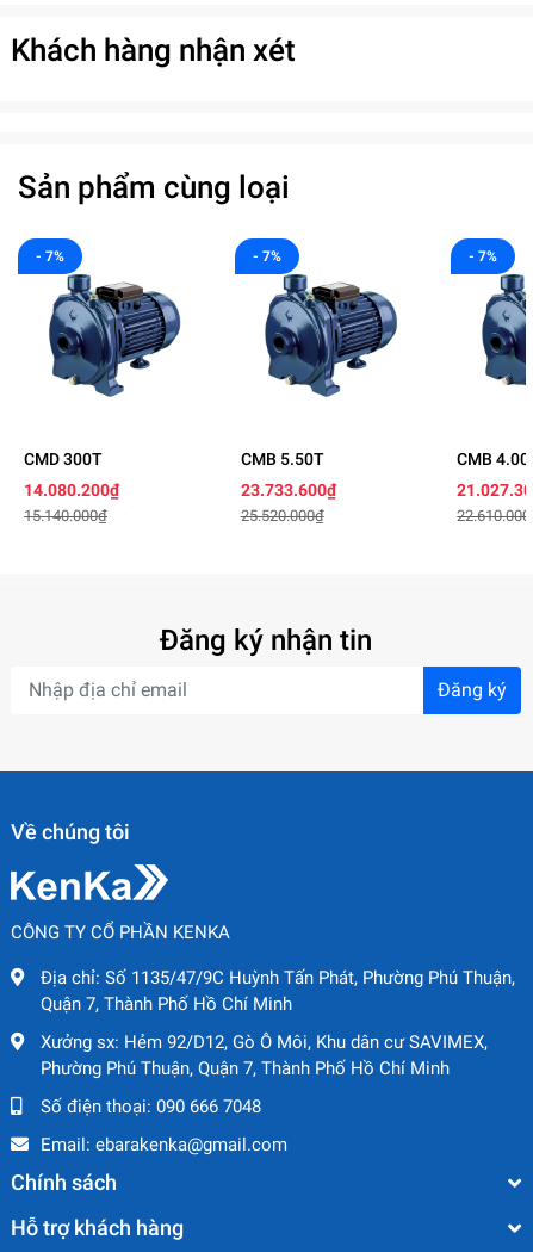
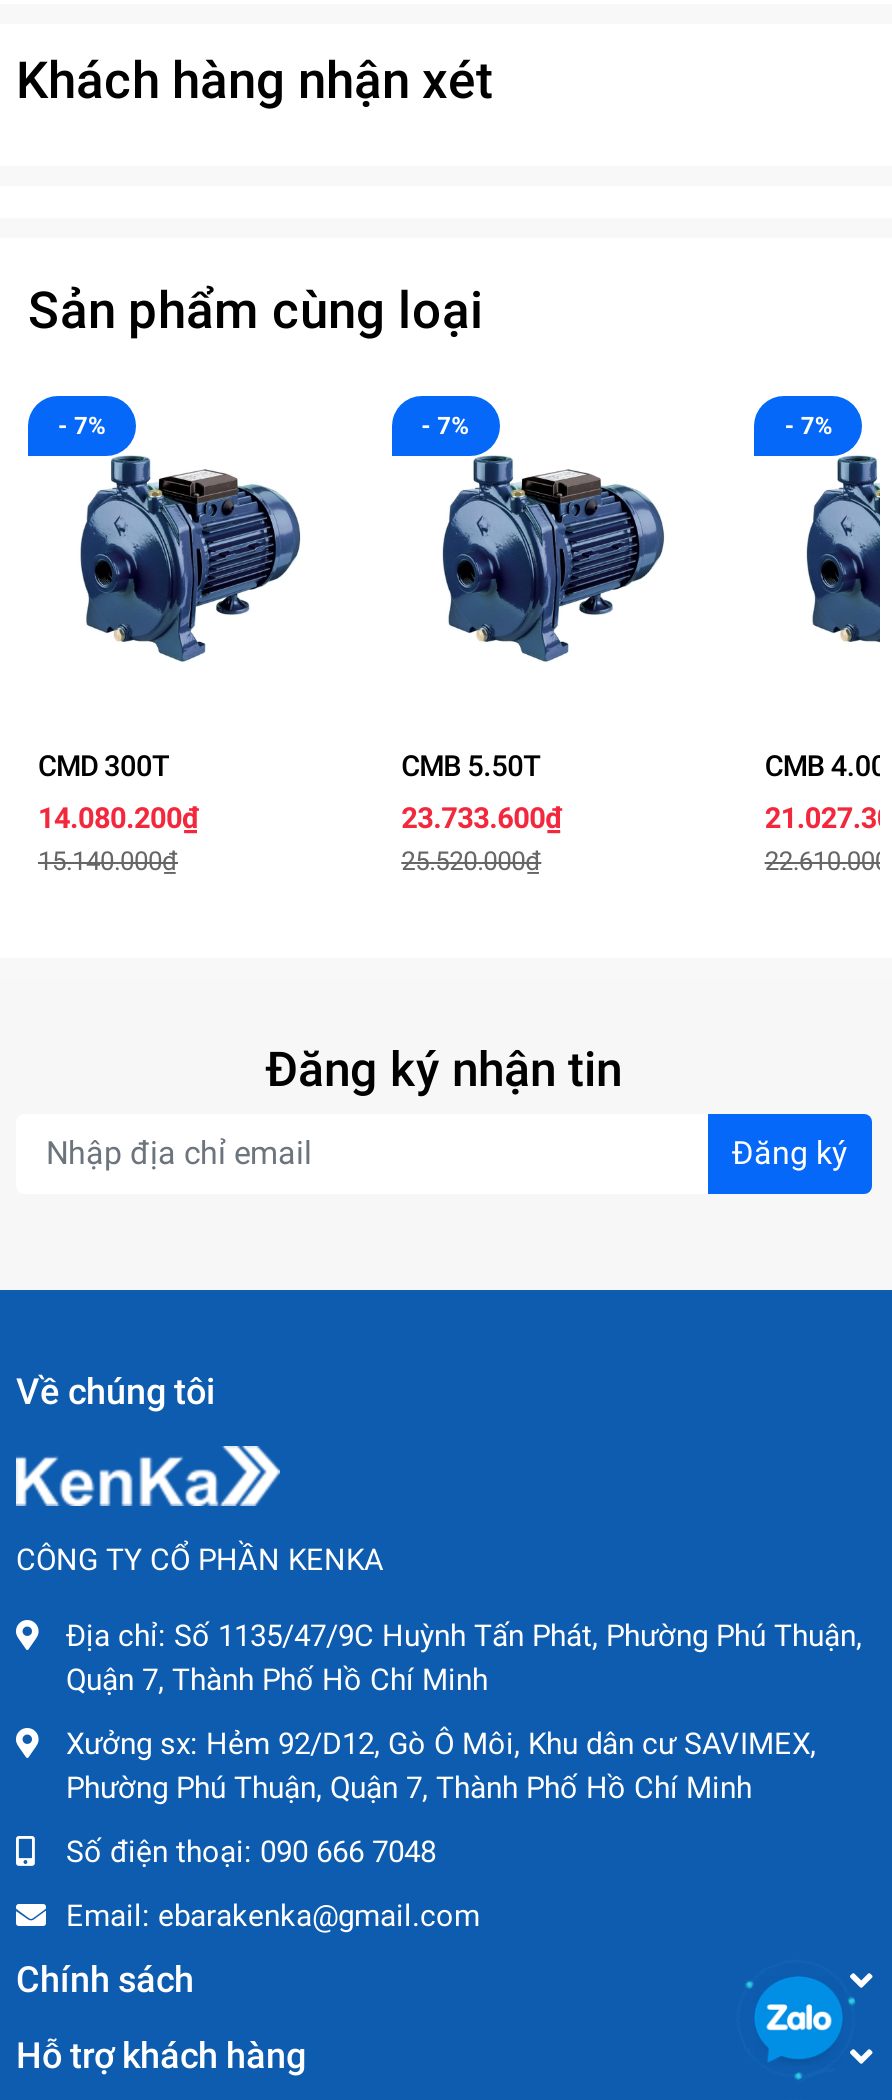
+ [image]
